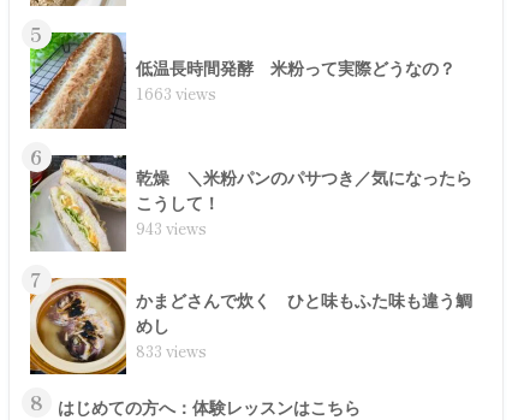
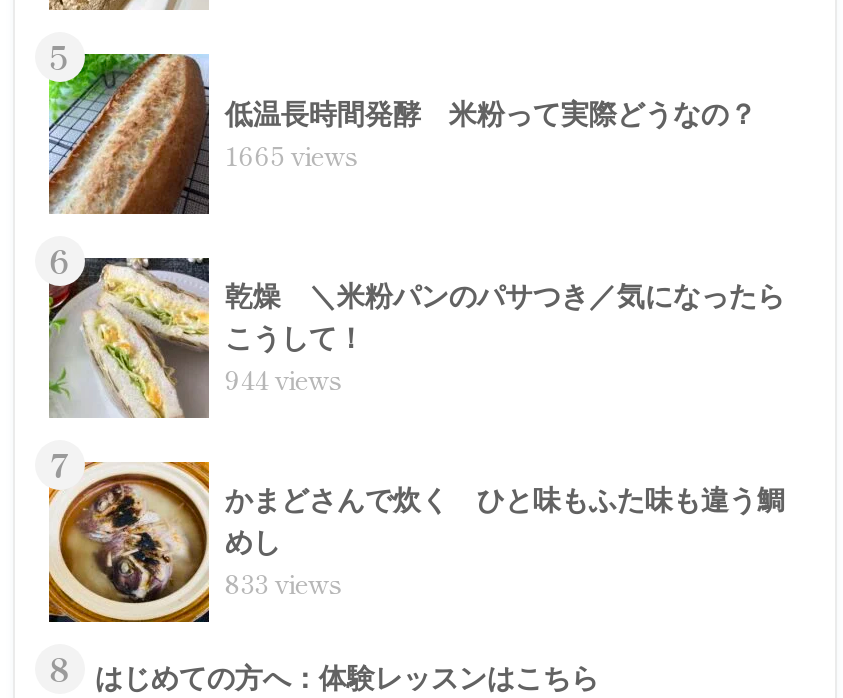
- 1663 views
+ 1665 views

- 943 views
+ 944 views
